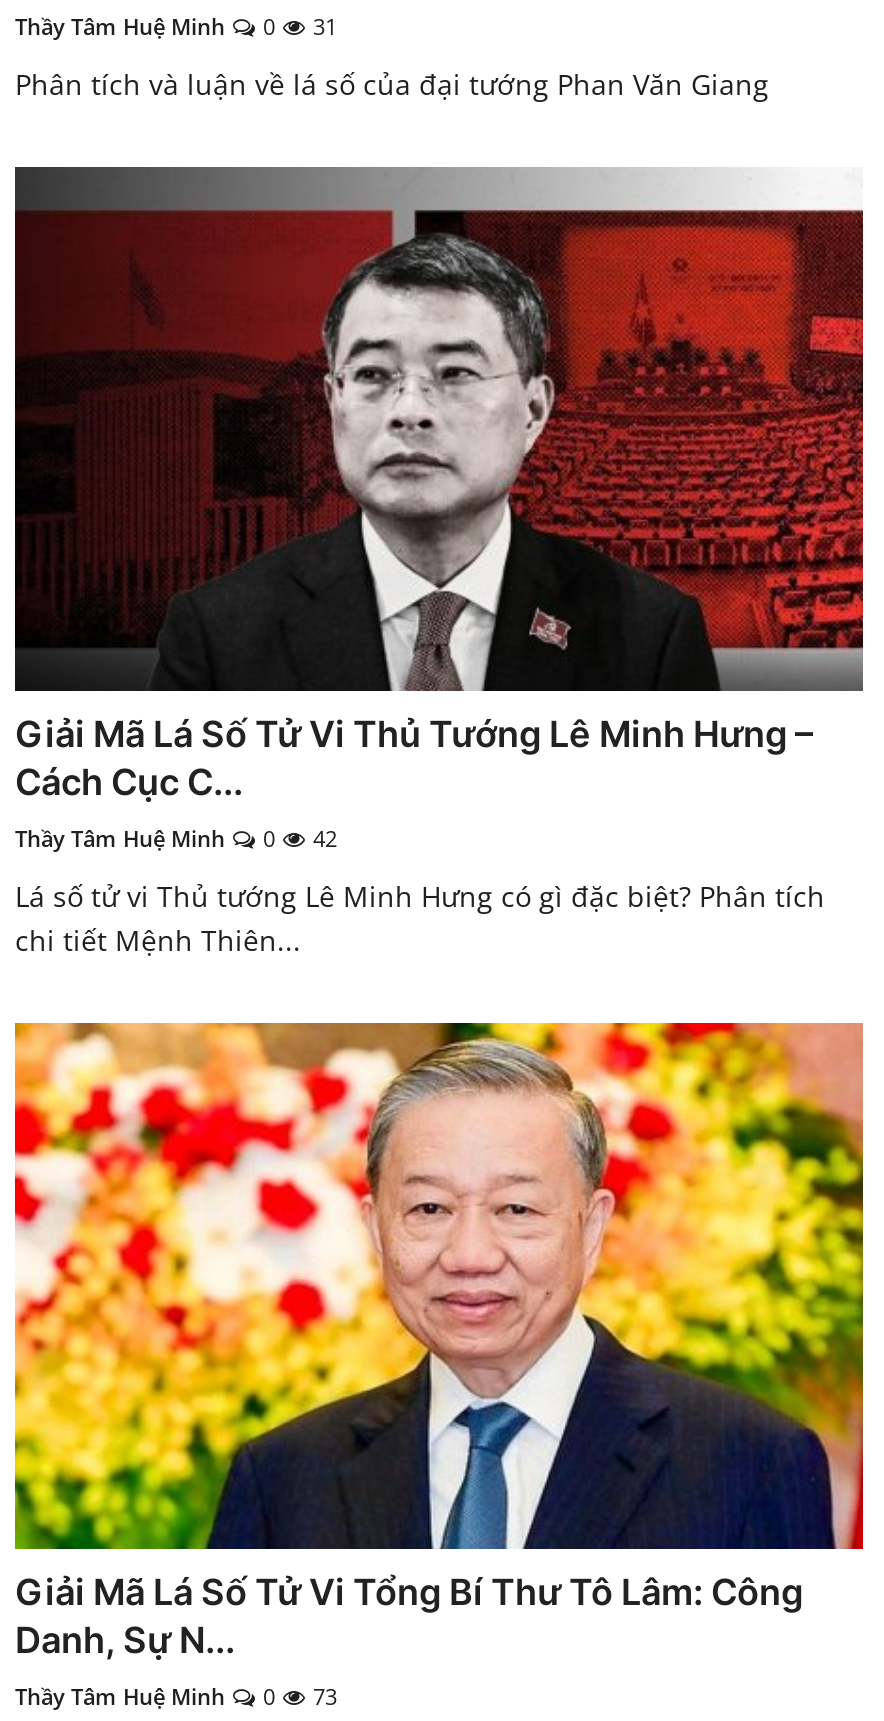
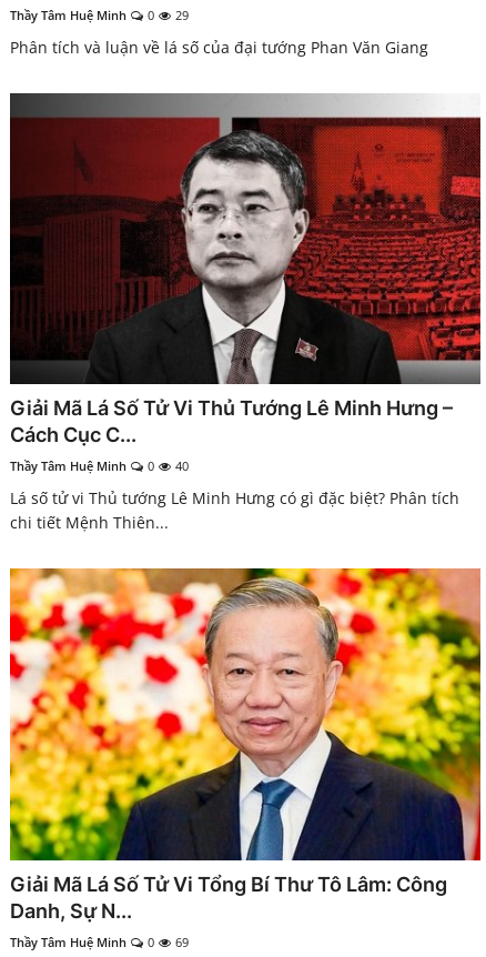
- Thầy Tâm Huệ Minh 0 31
+ Thầy Tâm Huệ Minh 0 29

- Thầy Tâm Huệ Minh 0 42
+ Thầy Tâm Huệ Minh 0 40

- Thầy Tâm Huệ Minh 0 73
+ Thầy Tâm Huệ Minh 0 69
